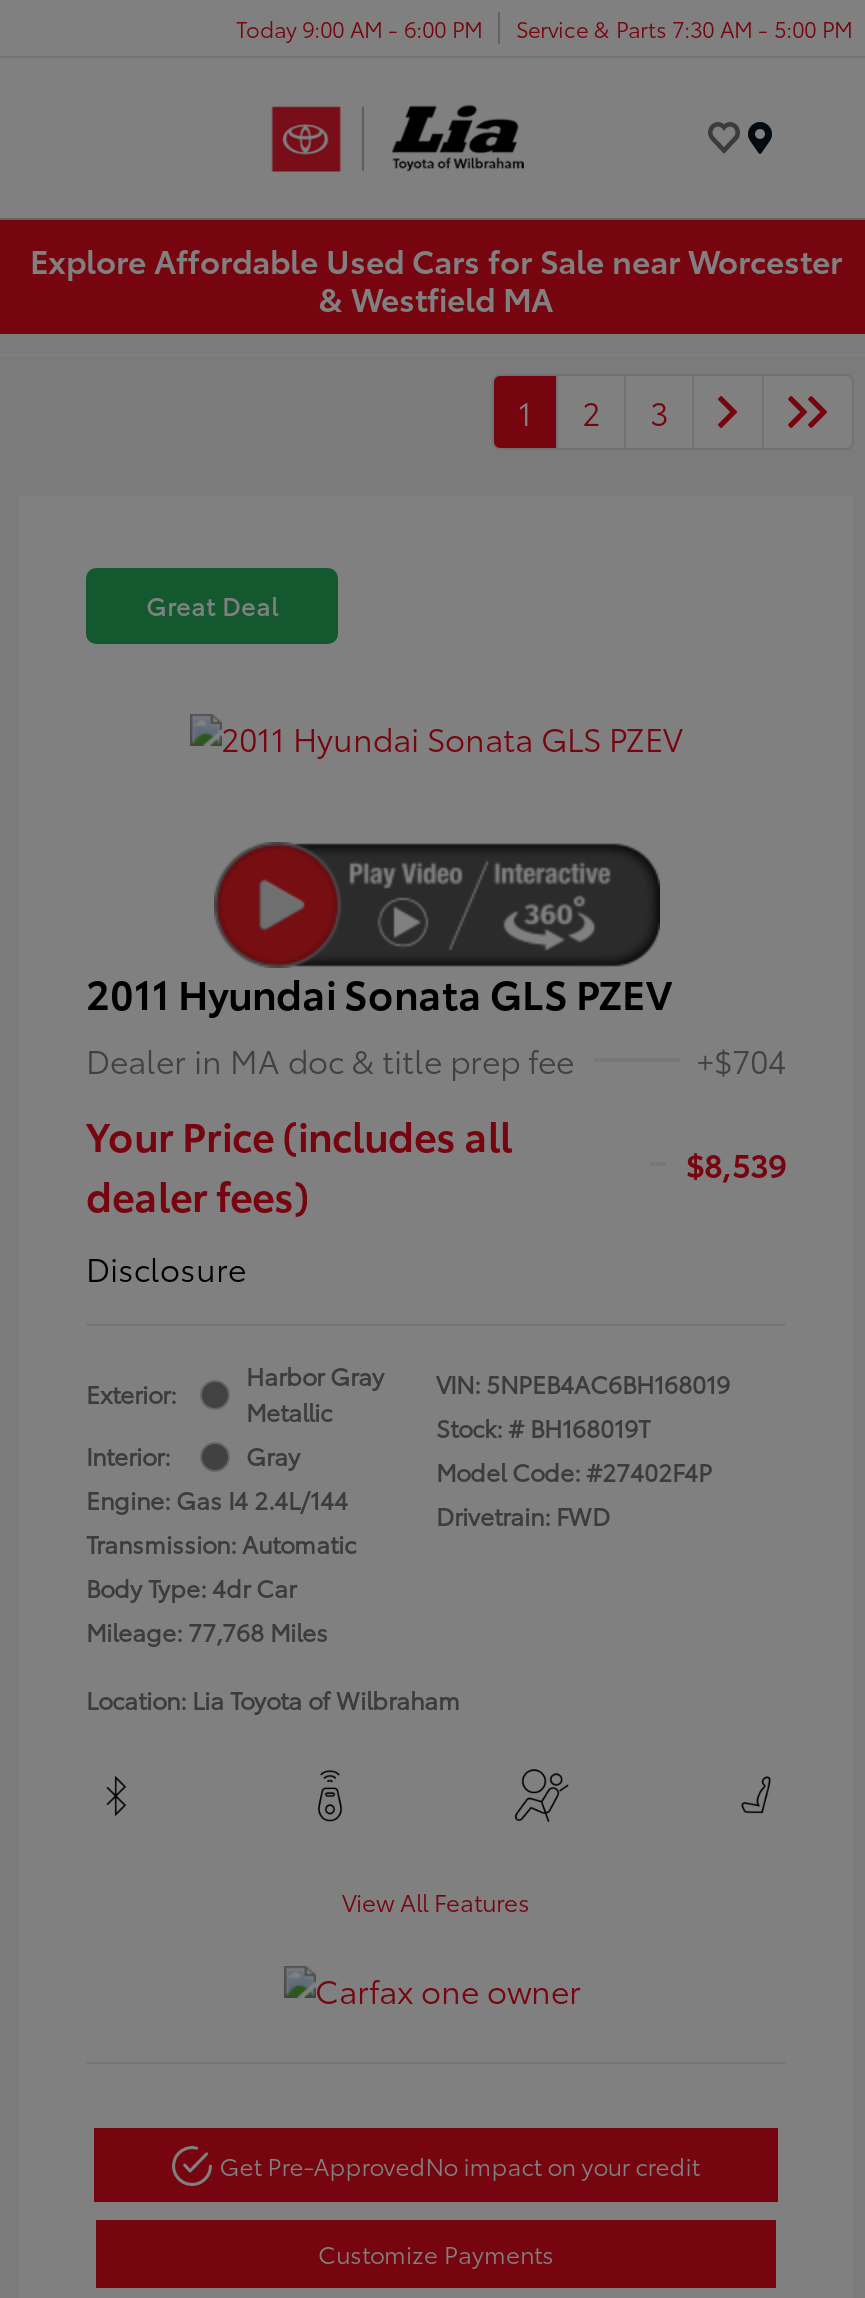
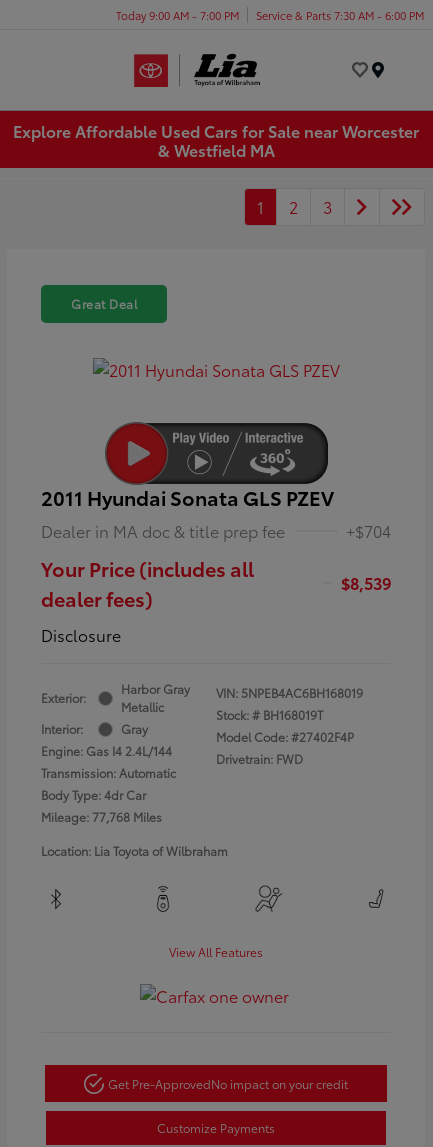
- Today 9:00 AM - 6:00 PM
+ Today 9:00 AM - 7:00 PM

- Service & Parts 7:30 AM - 5:00 PM
+ Service & Parts 7:30 AM - 6:00 PM
